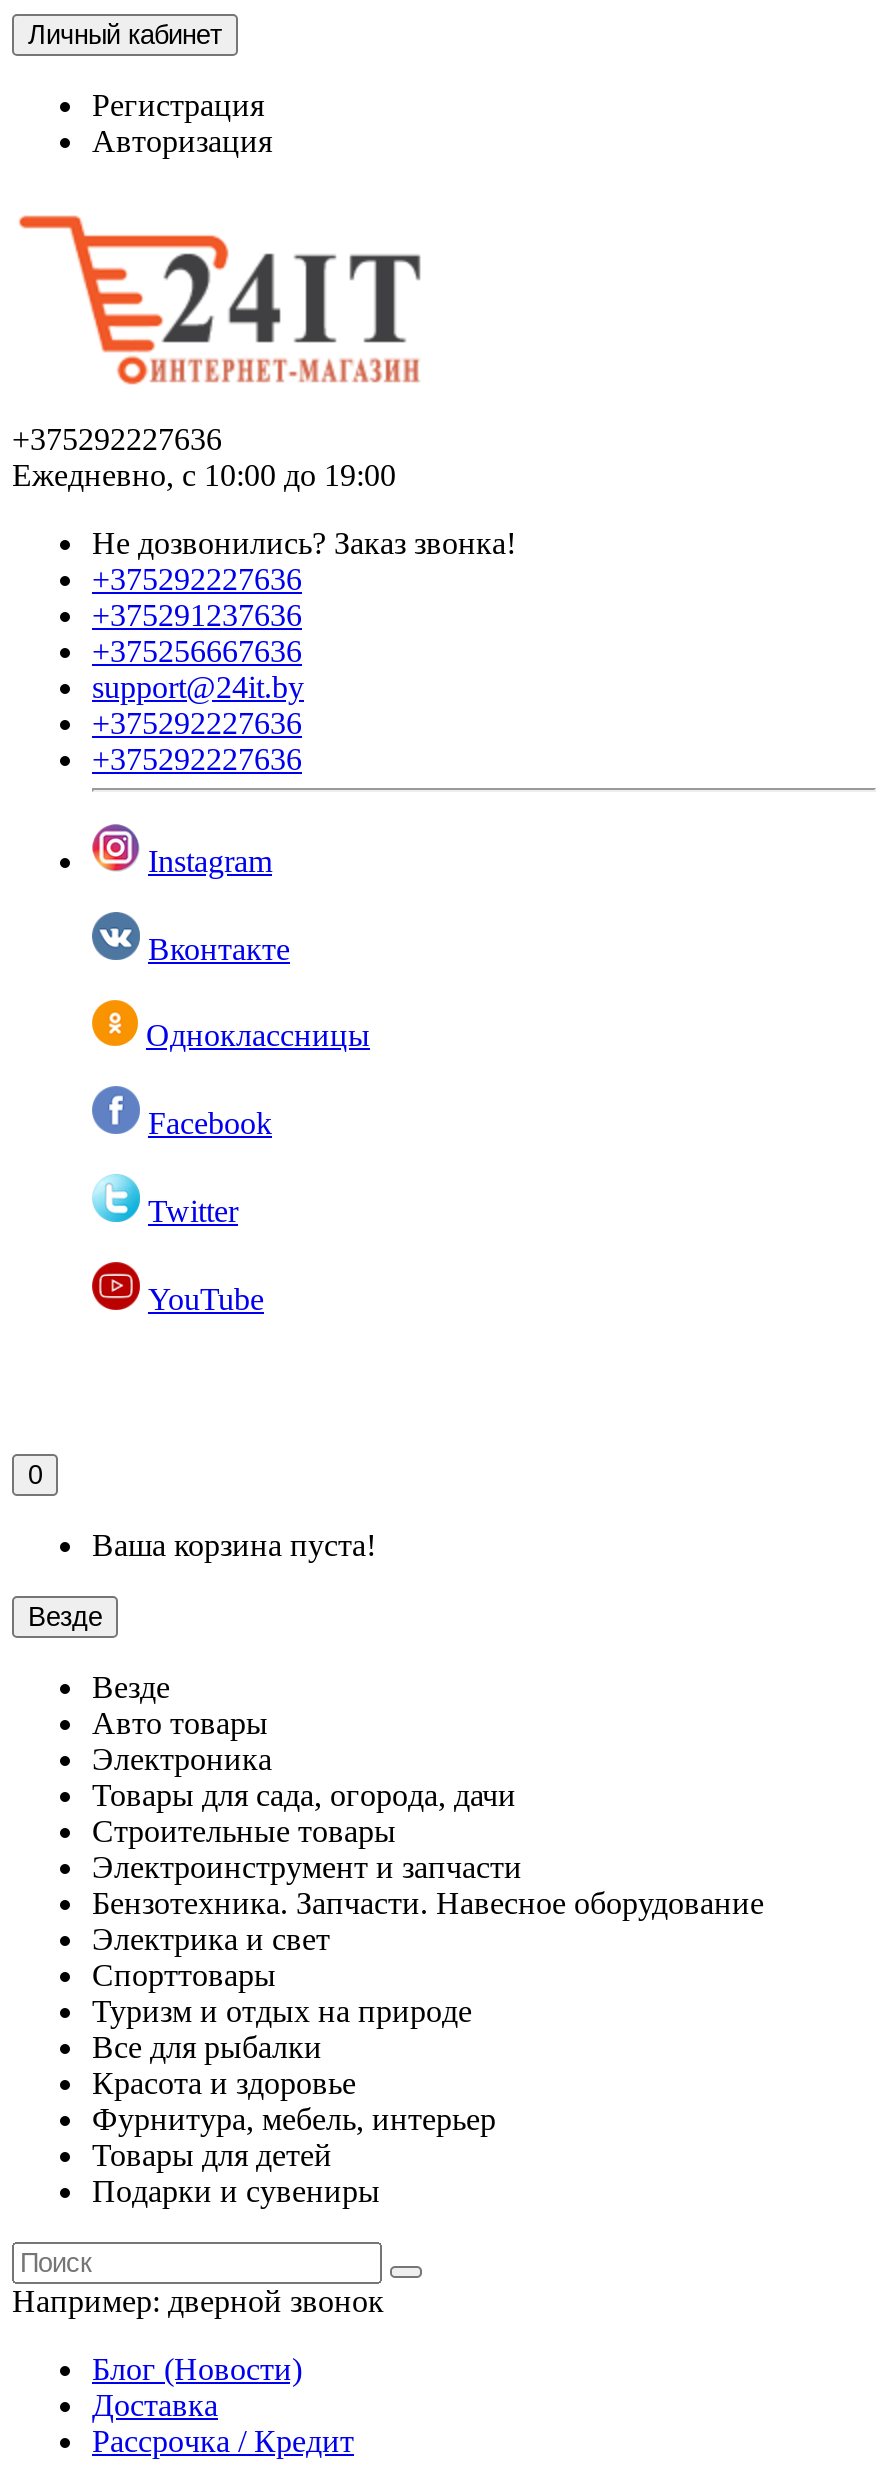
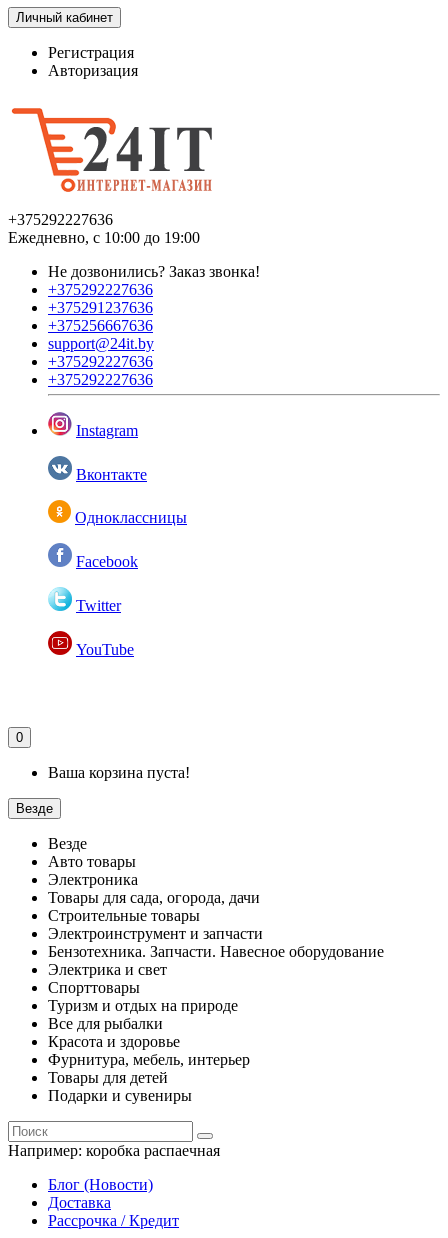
- Например:дверной звонок
+ Например:коробка распаечная
